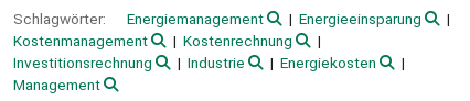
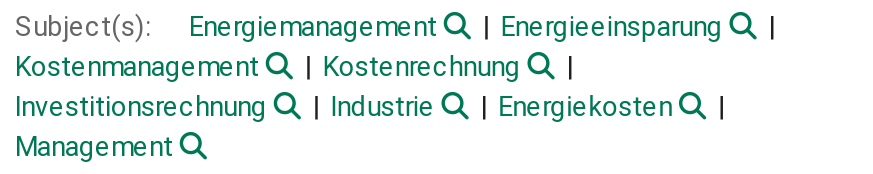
- Schlagwörter:
+ Subject(s):
